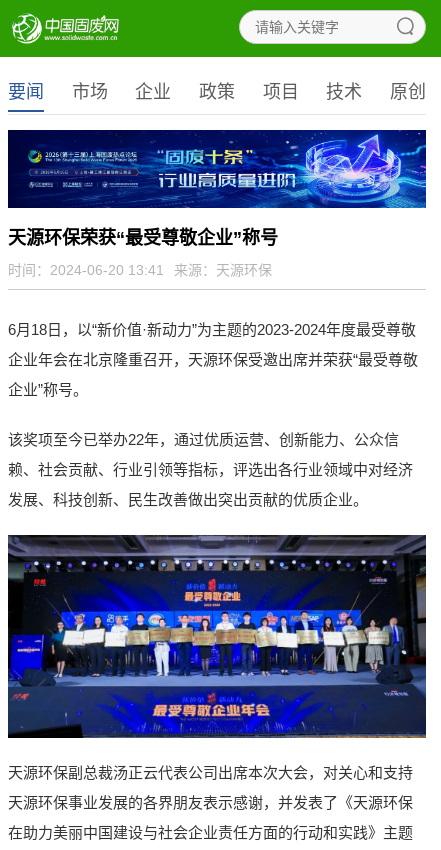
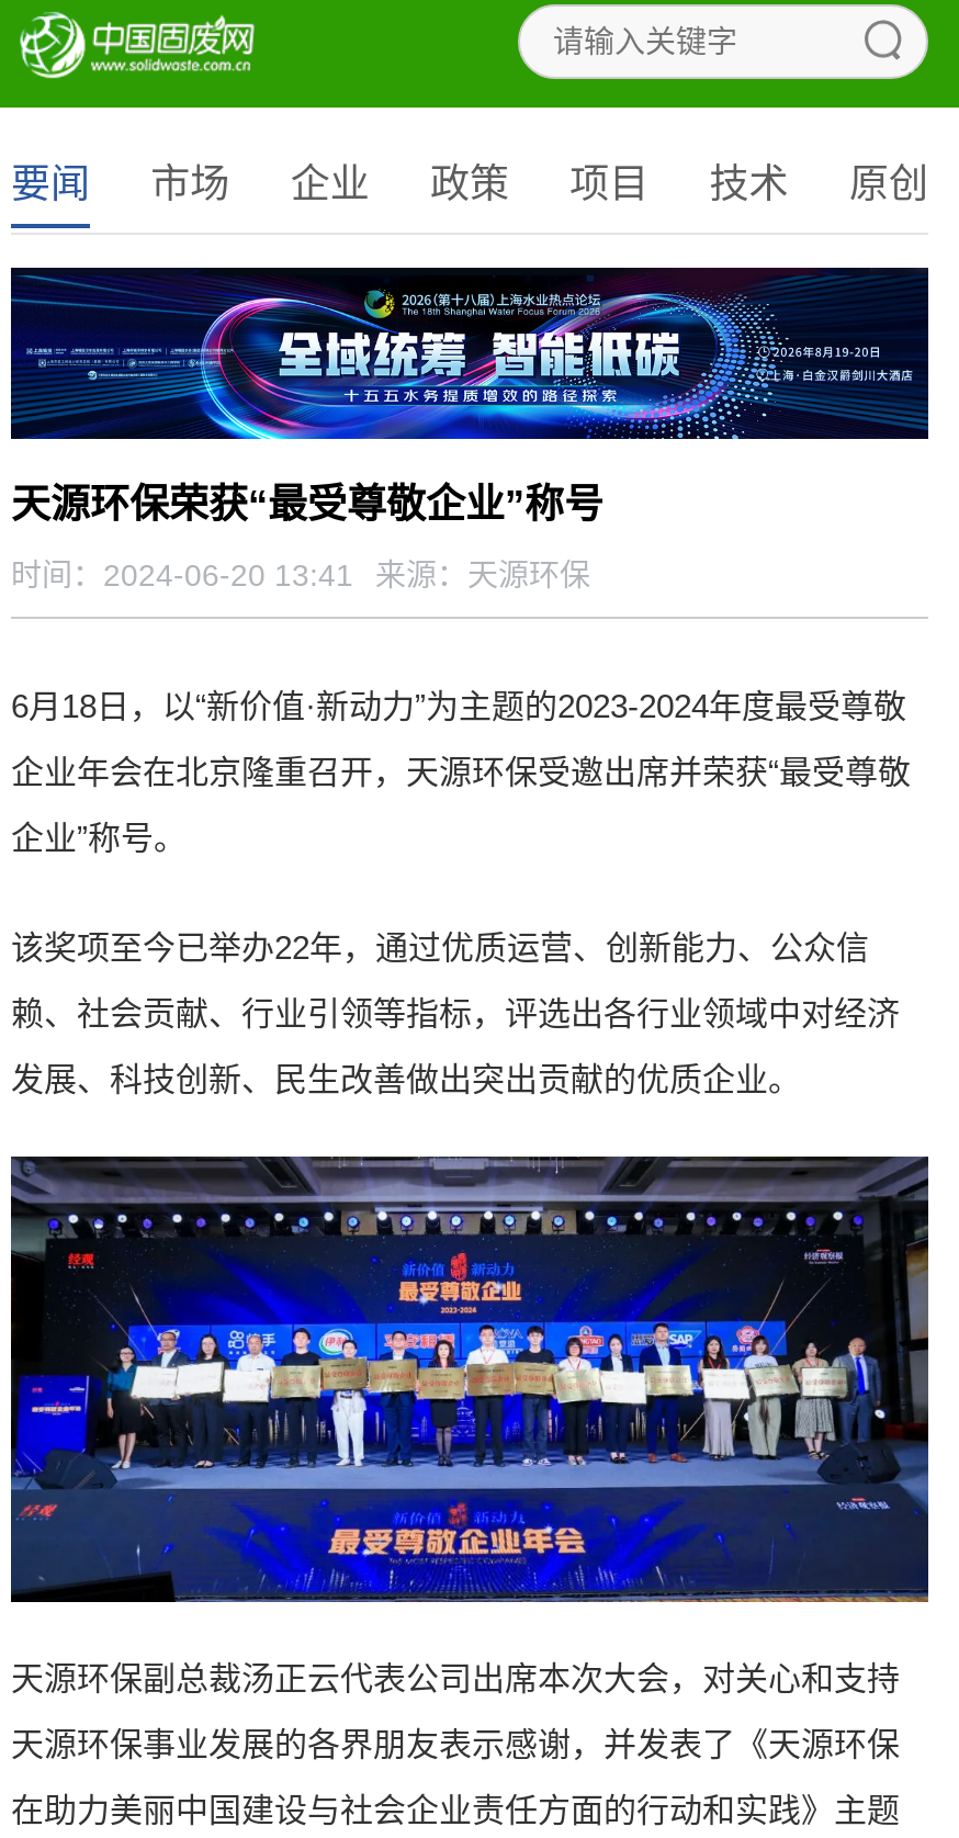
- [image]
+ [image]
